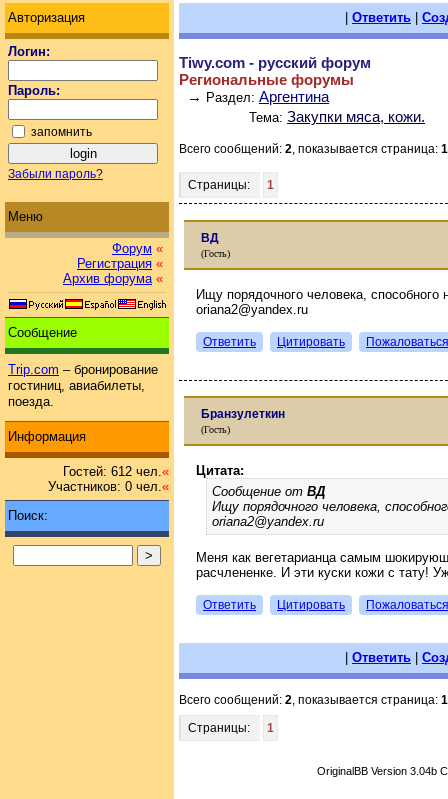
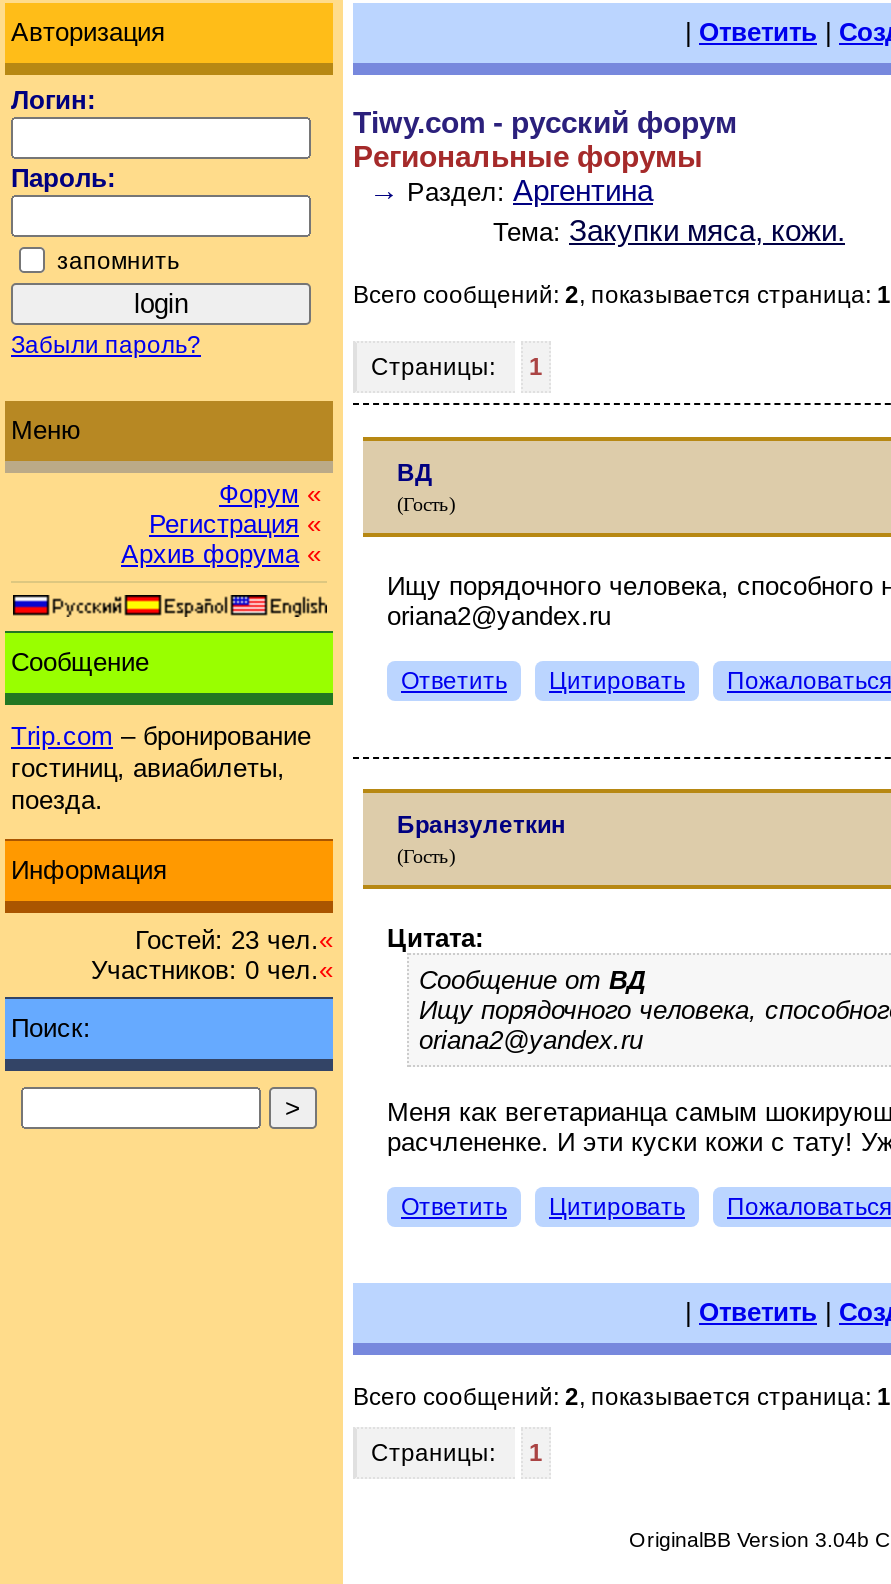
- Гостей: 612 чел.« Цитата:
+ Гостей: 23 чел.« Цитата:
